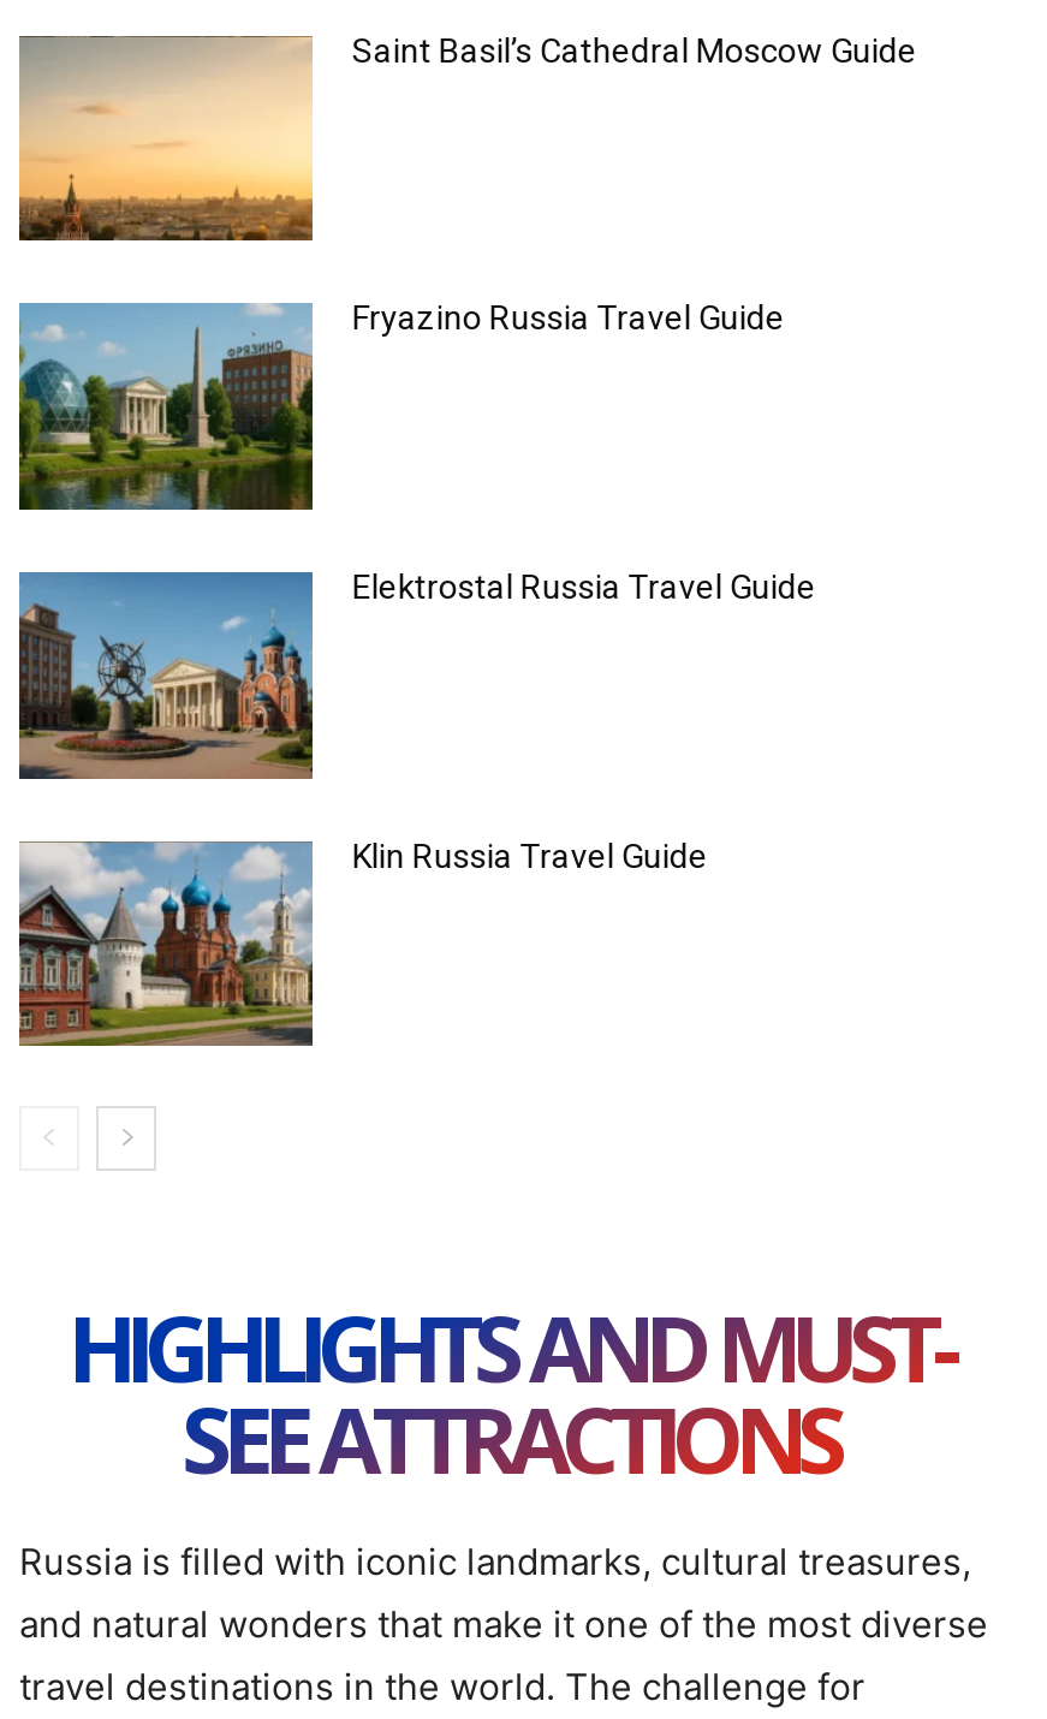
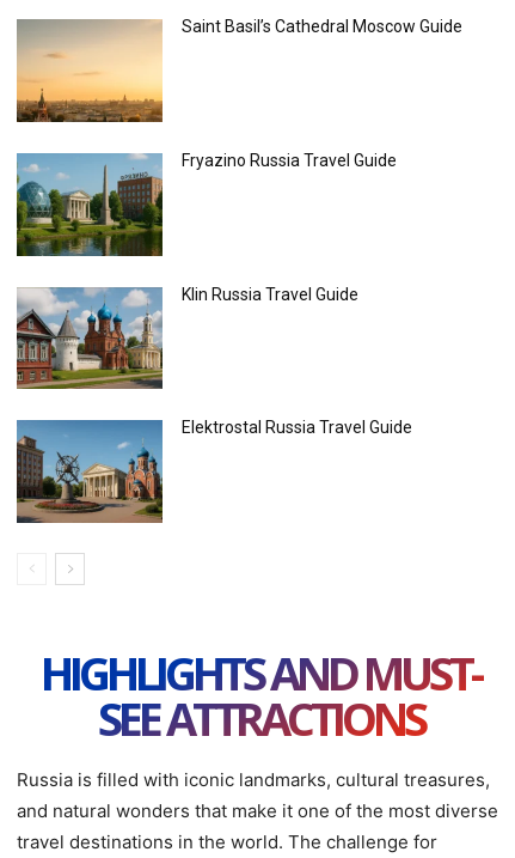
moved down: [image] | Elektrostal Russia Travel Guide

moved up: [image] | Klin Russia Travel Guide
